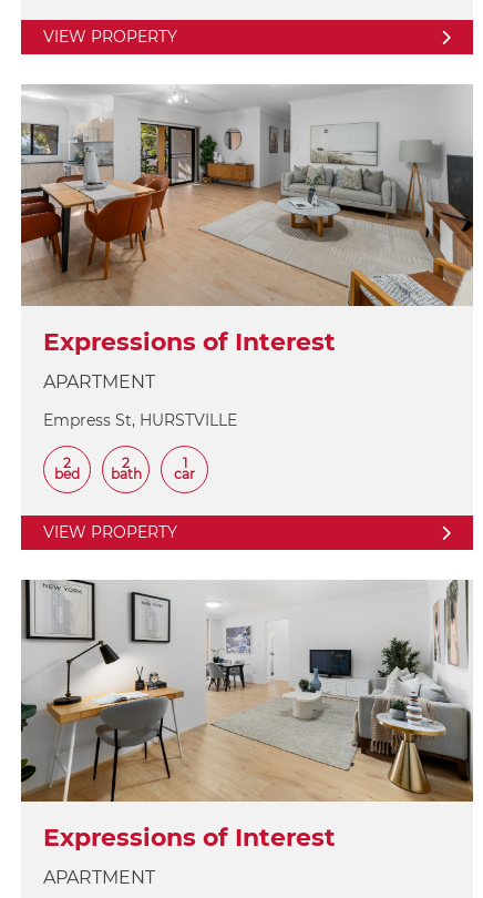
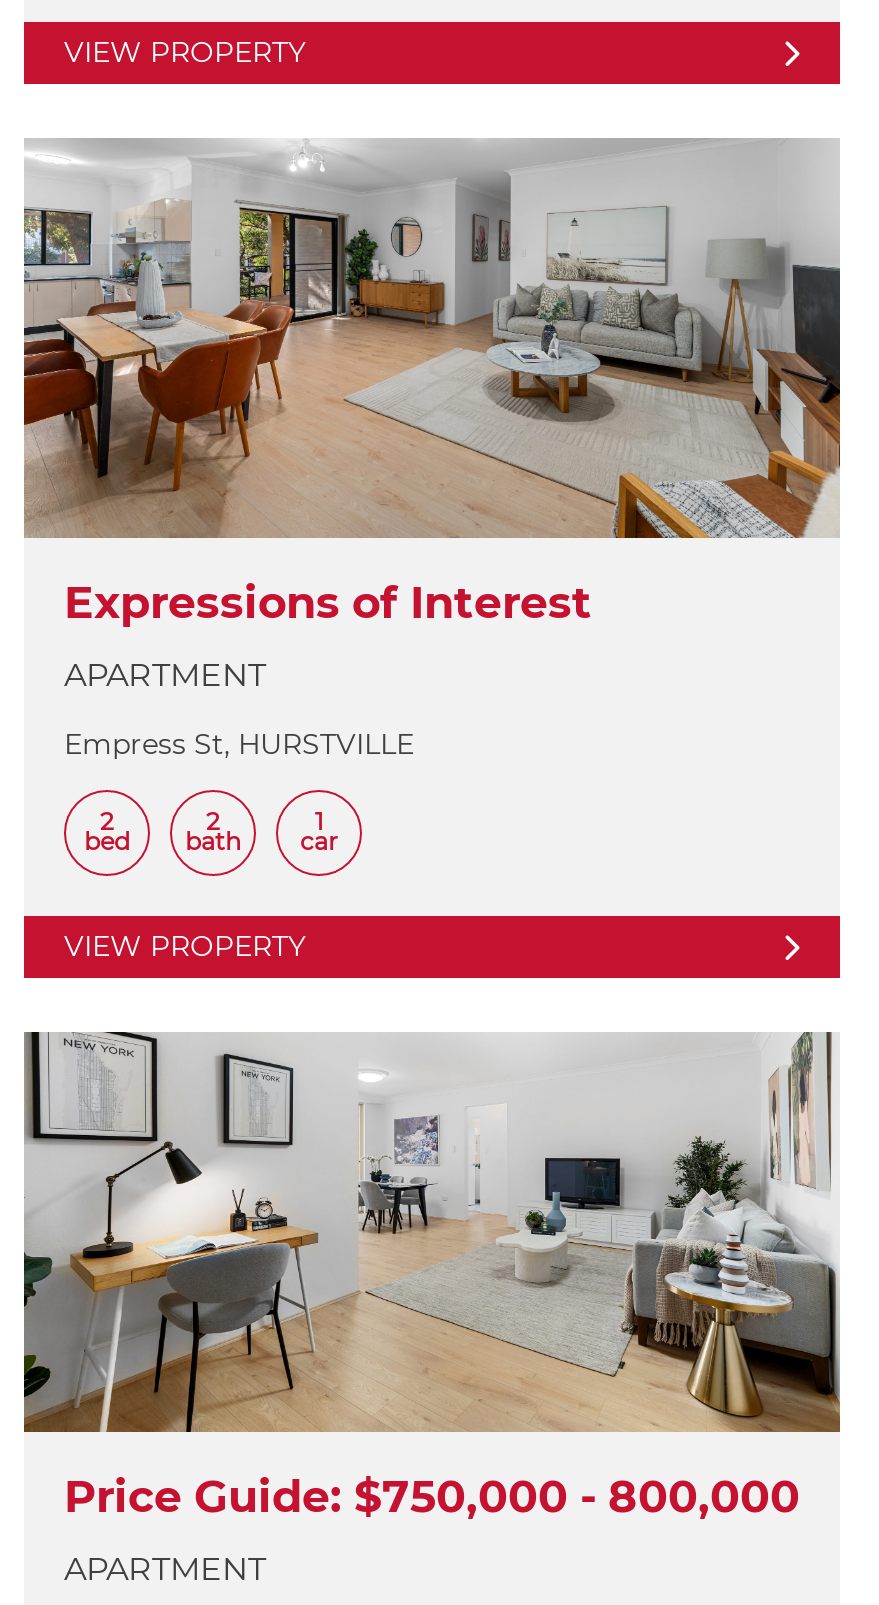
- Expressions of Interest
+ Price Guide: $750,000 - 800,000
